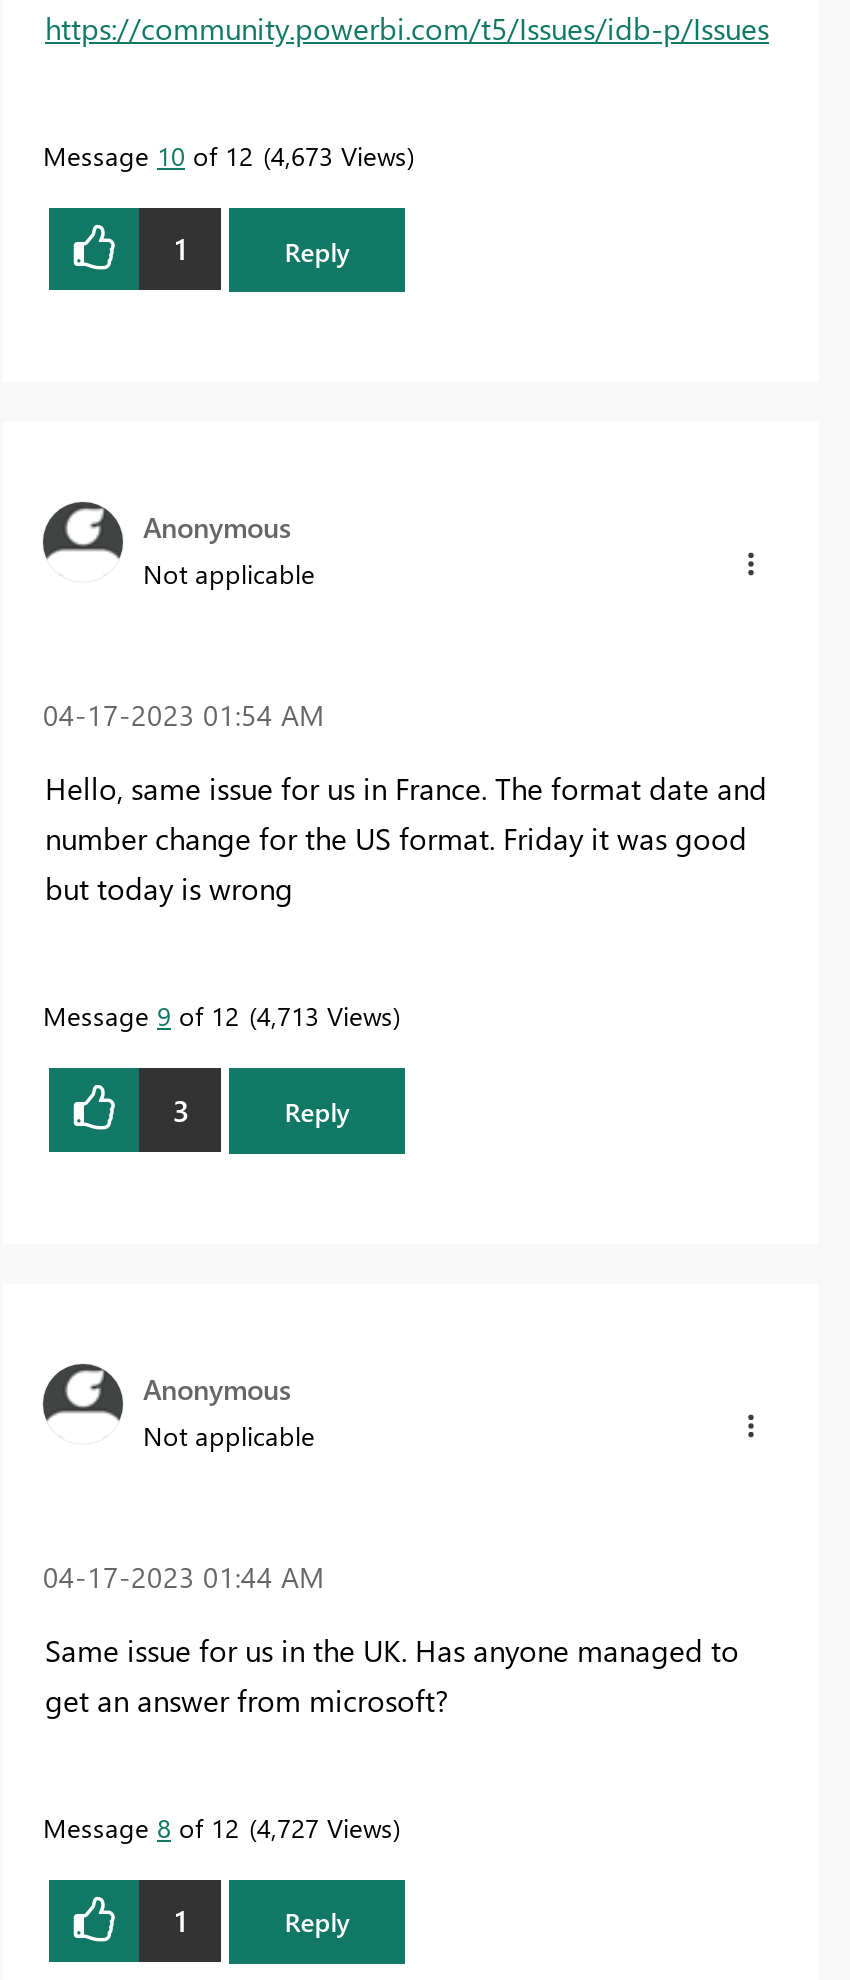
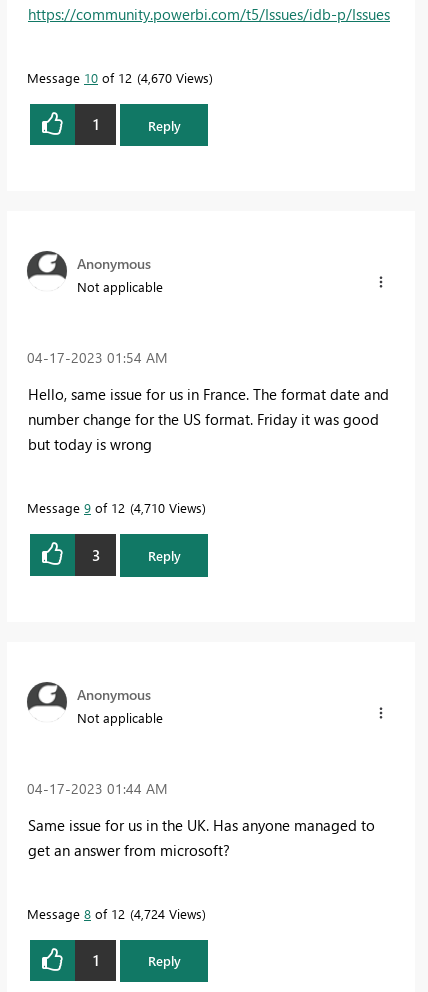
- Message 10 of 12 4,673 Views
+ Message 10 of 12 4,670 Views

- Message 9 of 12 4,713 Views
+ Message 9 of 12 4,710 Views

- Message 8 of 12 4,727 Views
+ Message 8 of 12 4,724 Views
